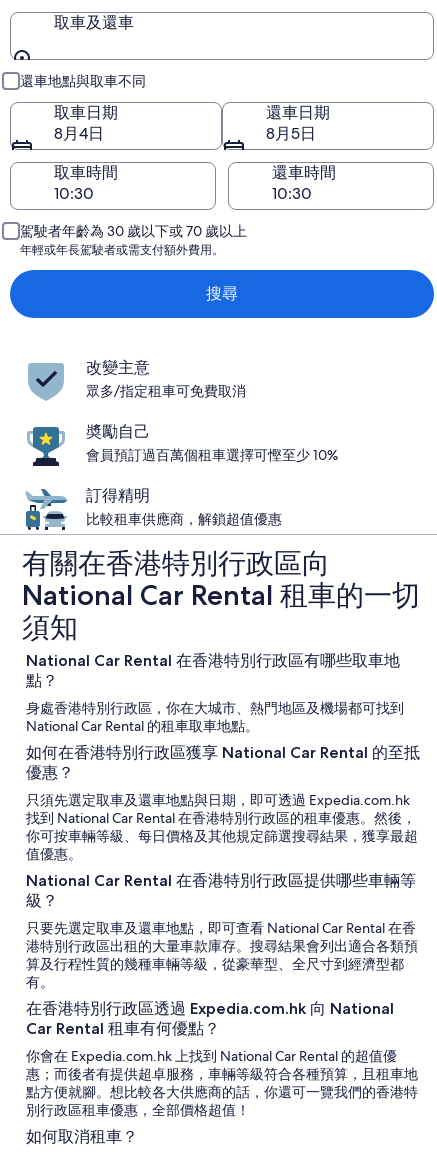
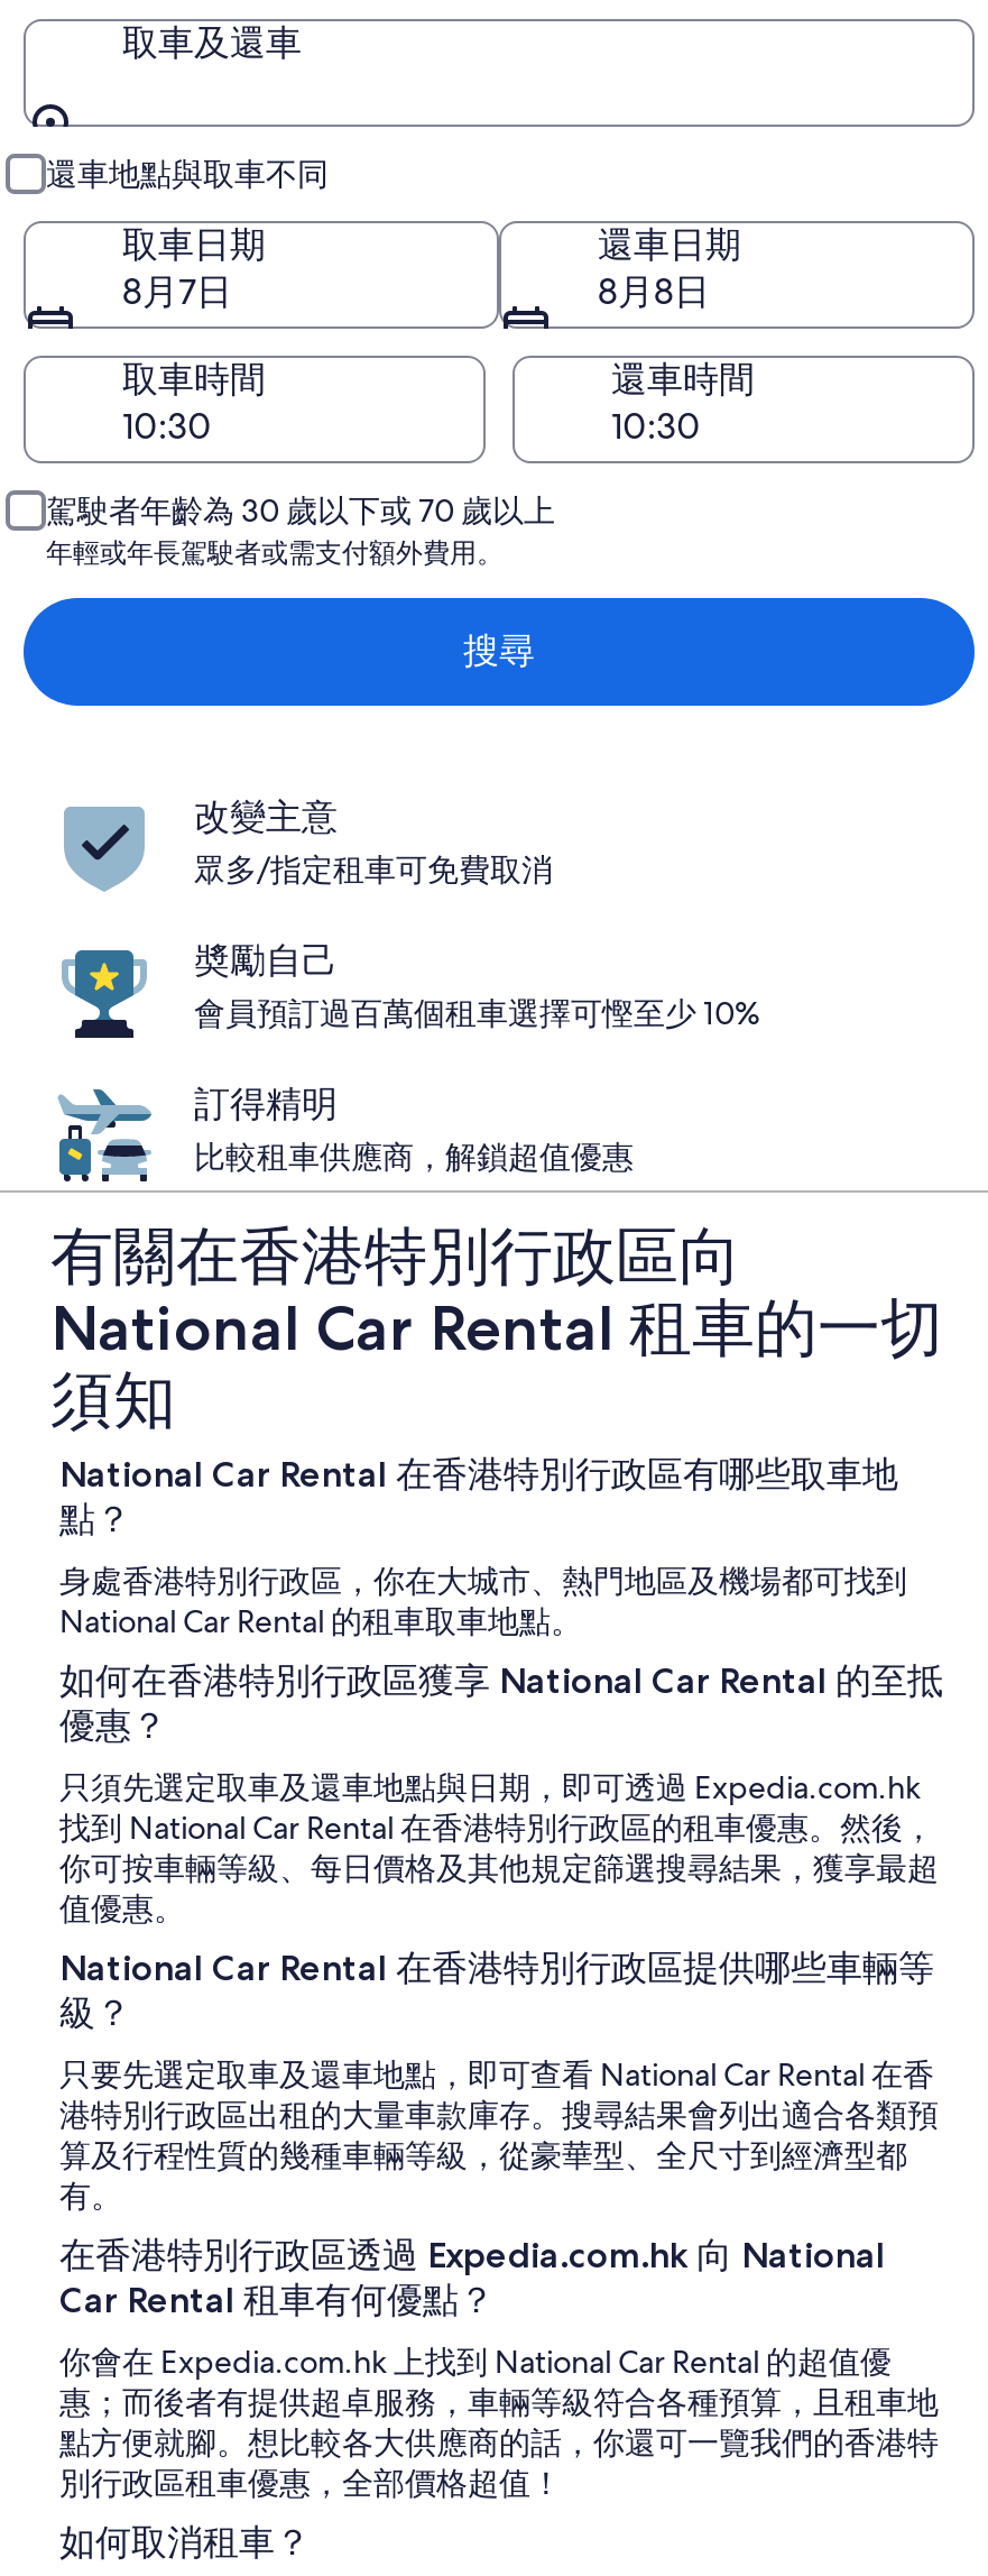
- 8月4日
+ 8月7日

- 8月5日
+ 8月8日
